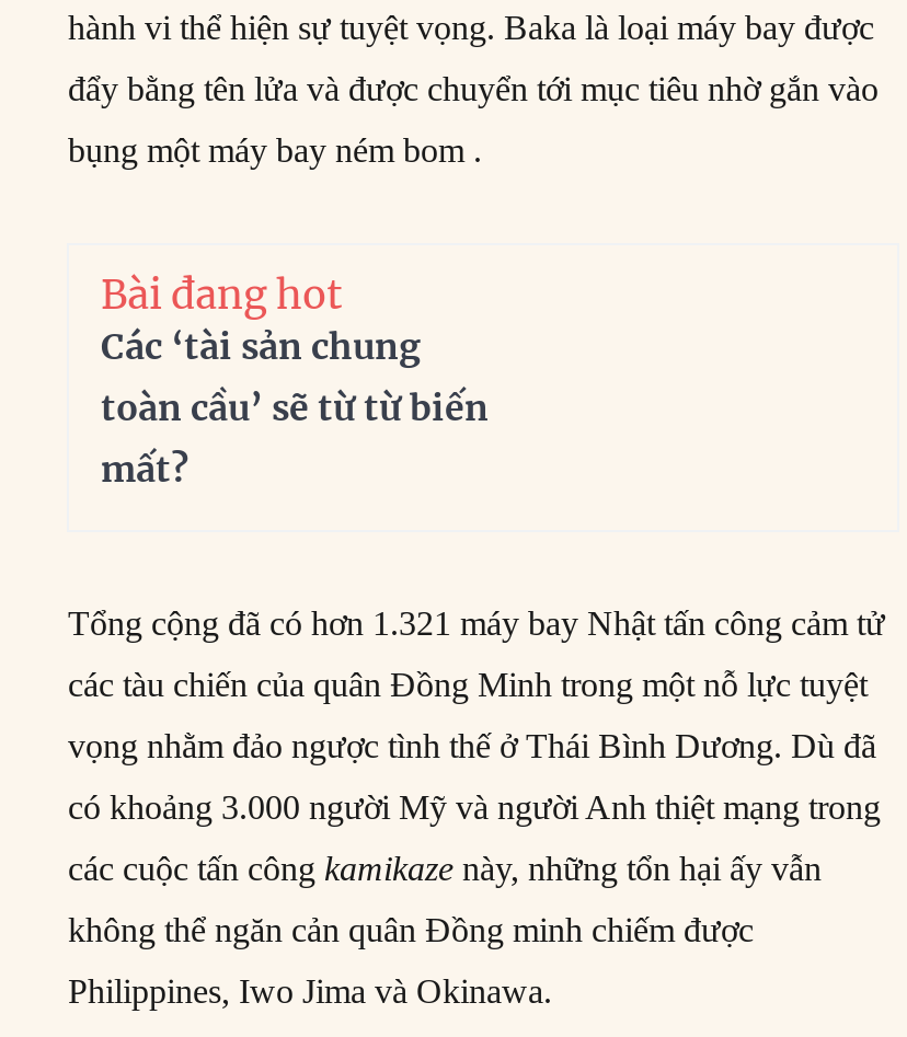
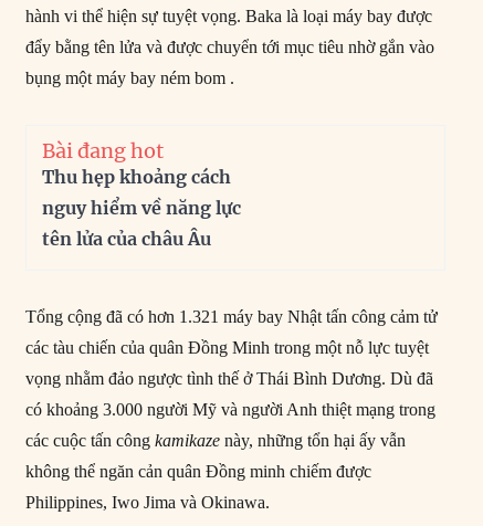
- Các ‘tài sản chung
- toàn cầu’ sẽ từ từ biến
- mất?
+ Thu hẹp khoảng cách
+ nguy hiểm về năng lực
+ tên lửa của châu Âu
